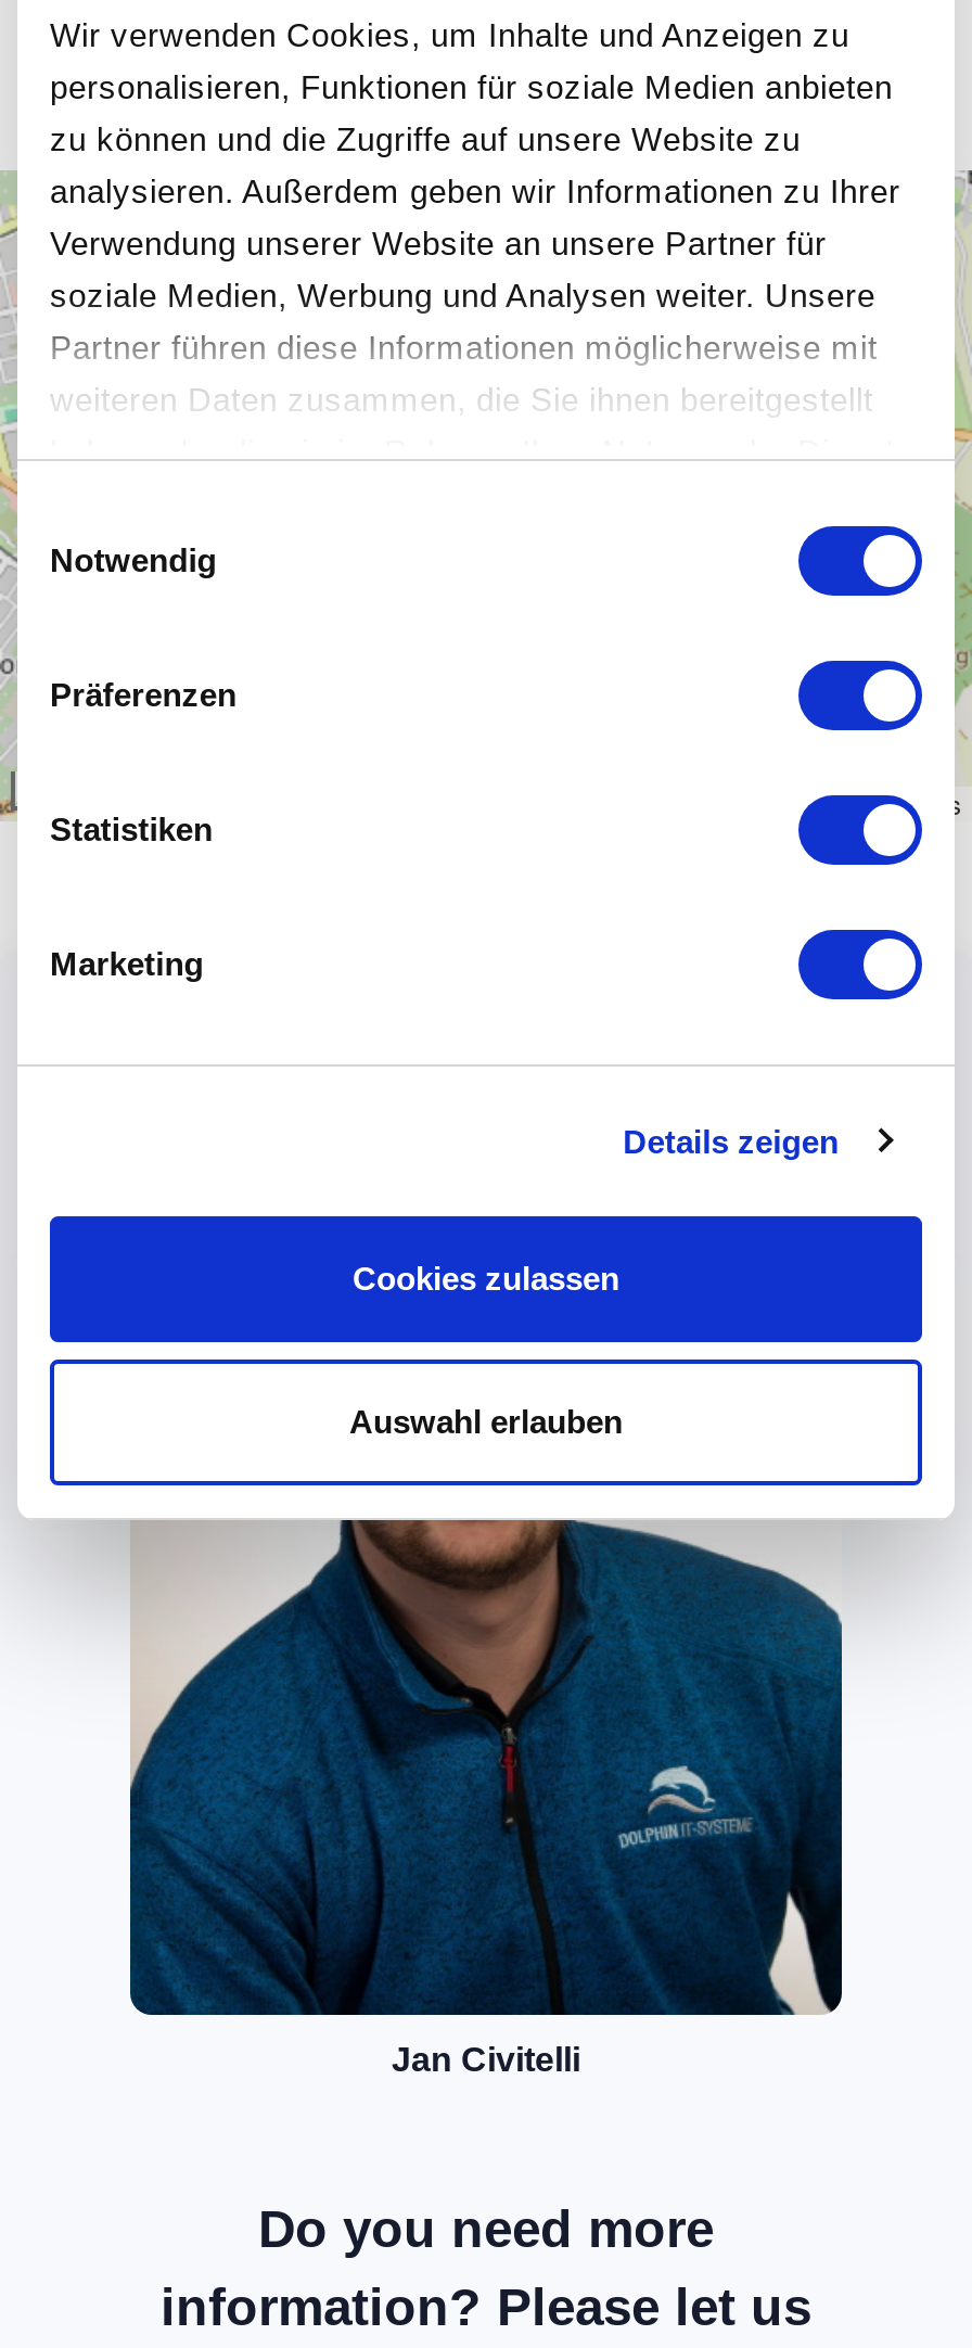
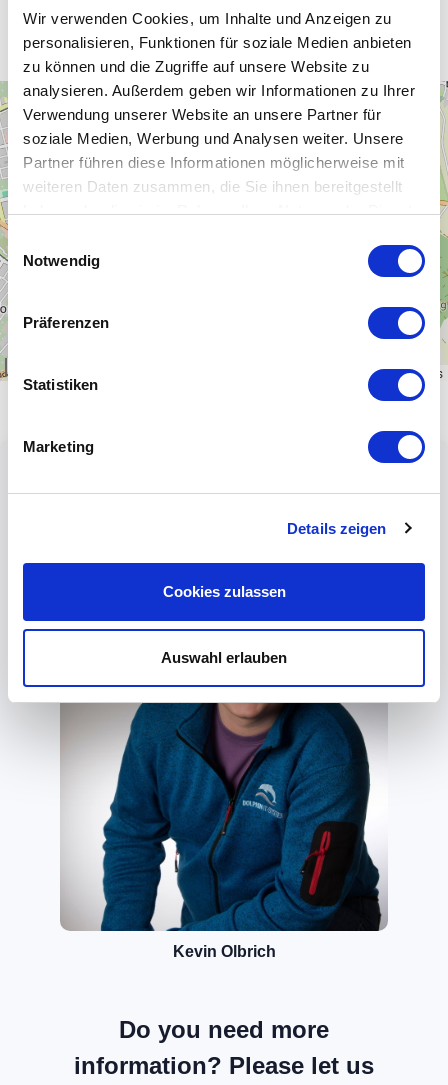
- [image]
- Jan Civitelli
+ [image]
+ Kevin Olbrich
